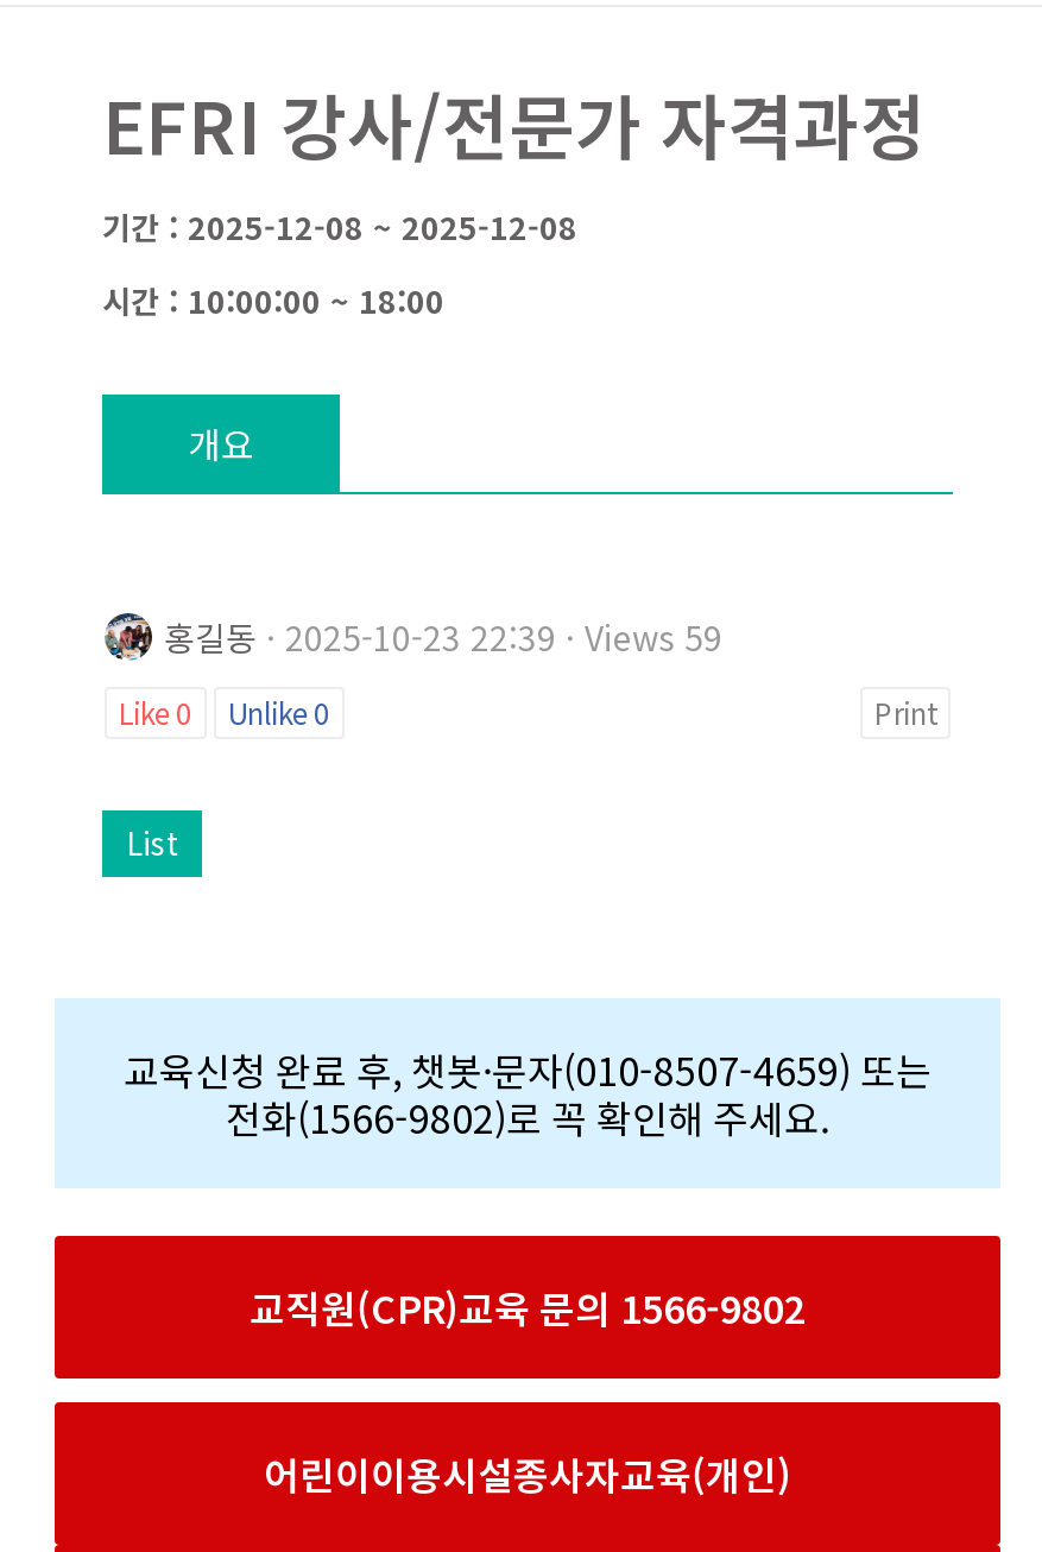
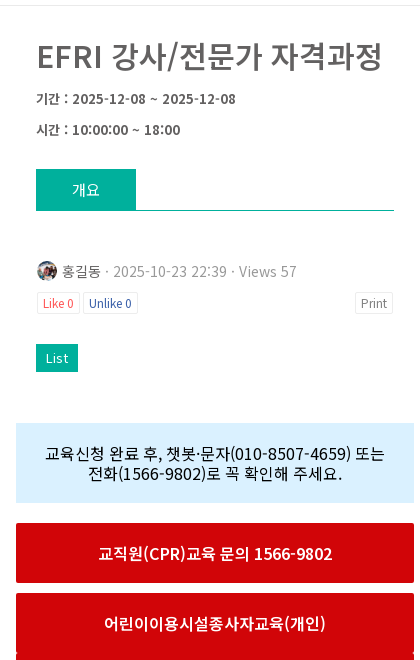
- 홍길동 · 2025-10-23 22:39 · Views 59
+ 홍길동 · 2025-10-23 22:39 · Views 57
